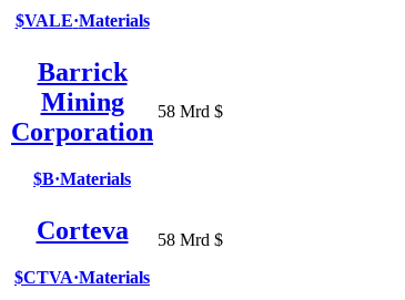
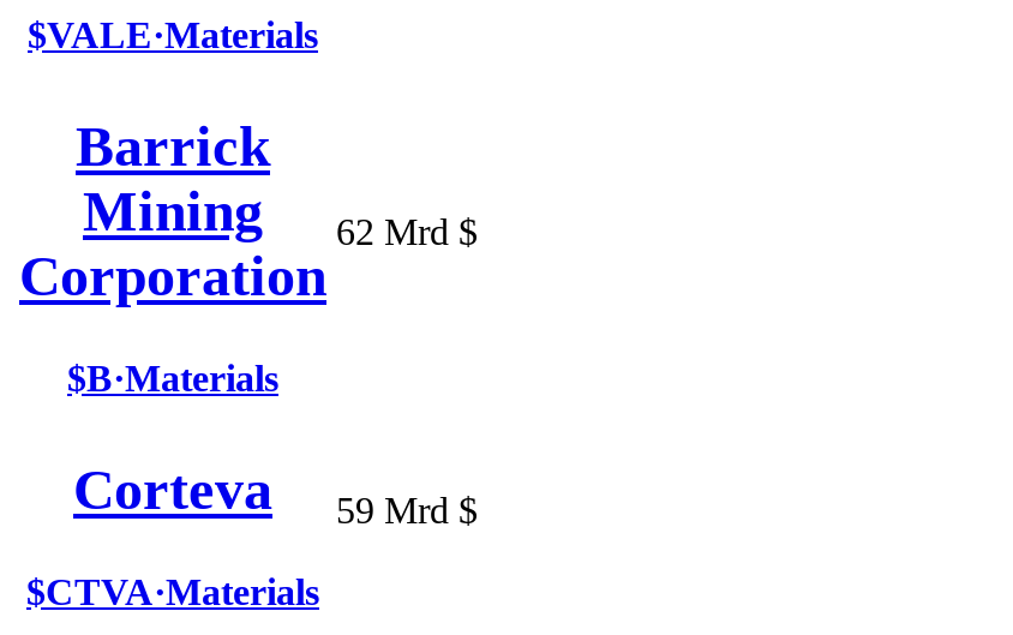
- Mining 58 Mrd $
+ Mining 62 Mrd $

- Corteva 58 Mrd $
+ Corteva 59 Mrd $
